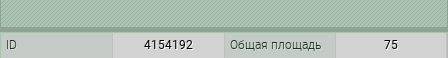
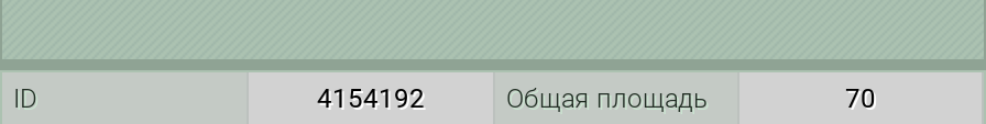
- 75
+ 70
